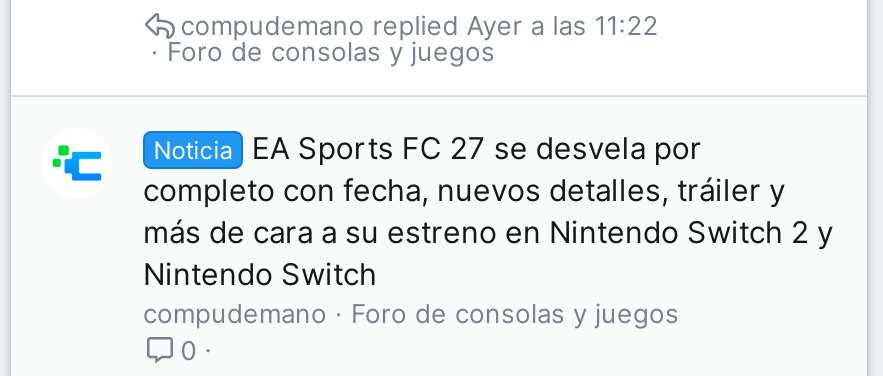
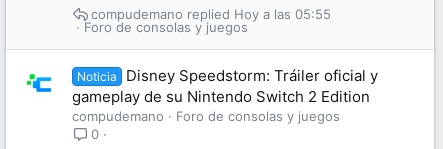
- Ayer a las 11:22
+ Hoy a las 05:55

- EA Sports FC 27 se desvela por
- completo con fecha, nuevos detalles, tráiler y
- más de cara a su estreno en Nintendo Switch 2 y
- Nintendo Switch
+ Disney Speedstorm: Tráiler oficial y
+ gameplay de su Nintendo Switch 2 Edition
